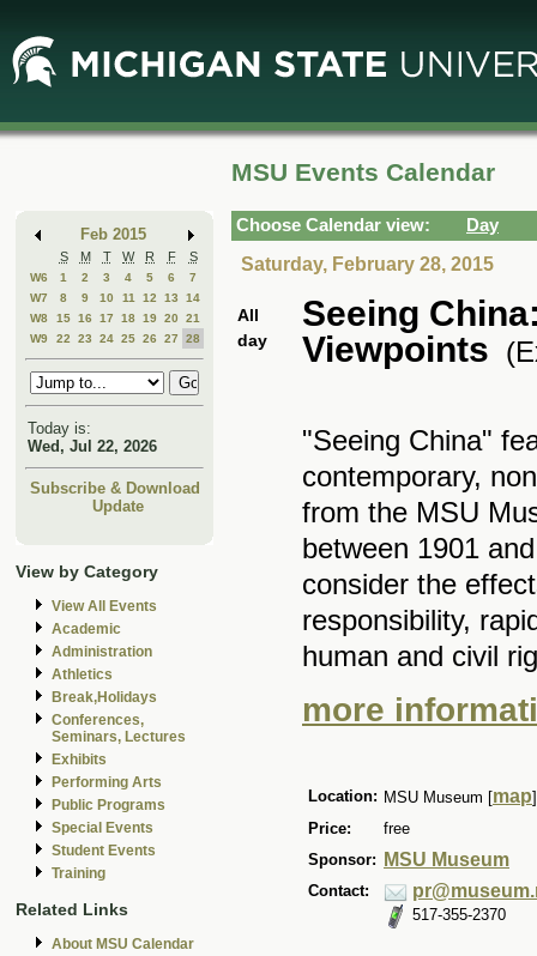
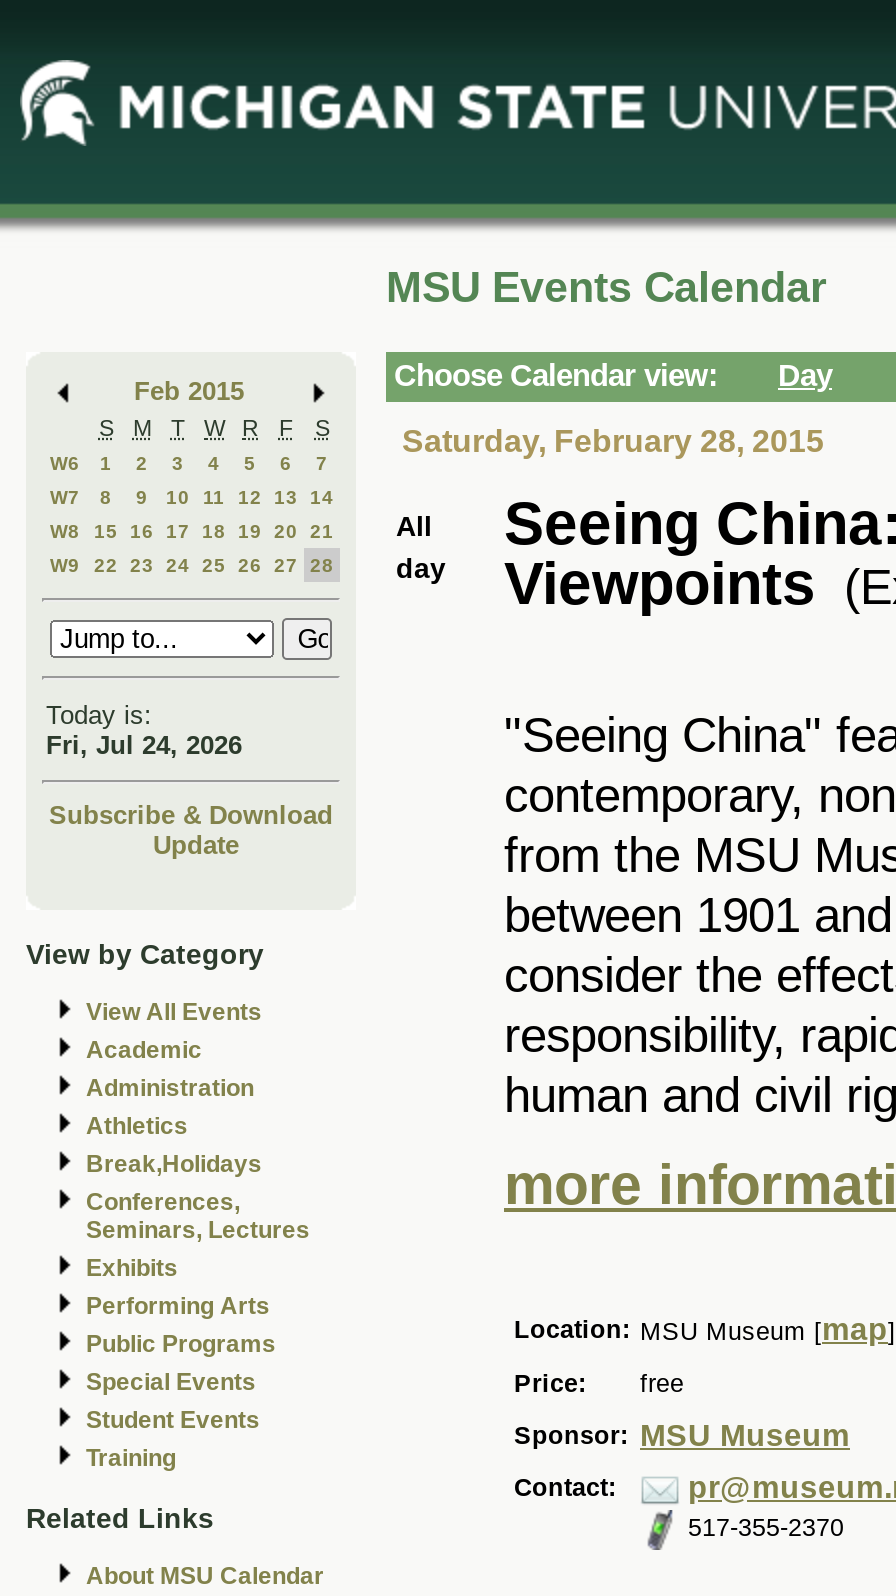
- Wed, Jul 22, 2026
+ Fri, Jul 24, 2026
